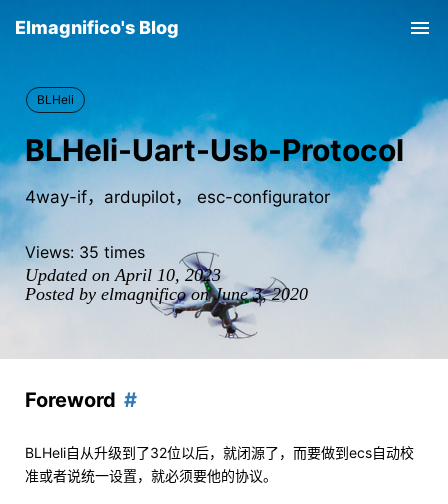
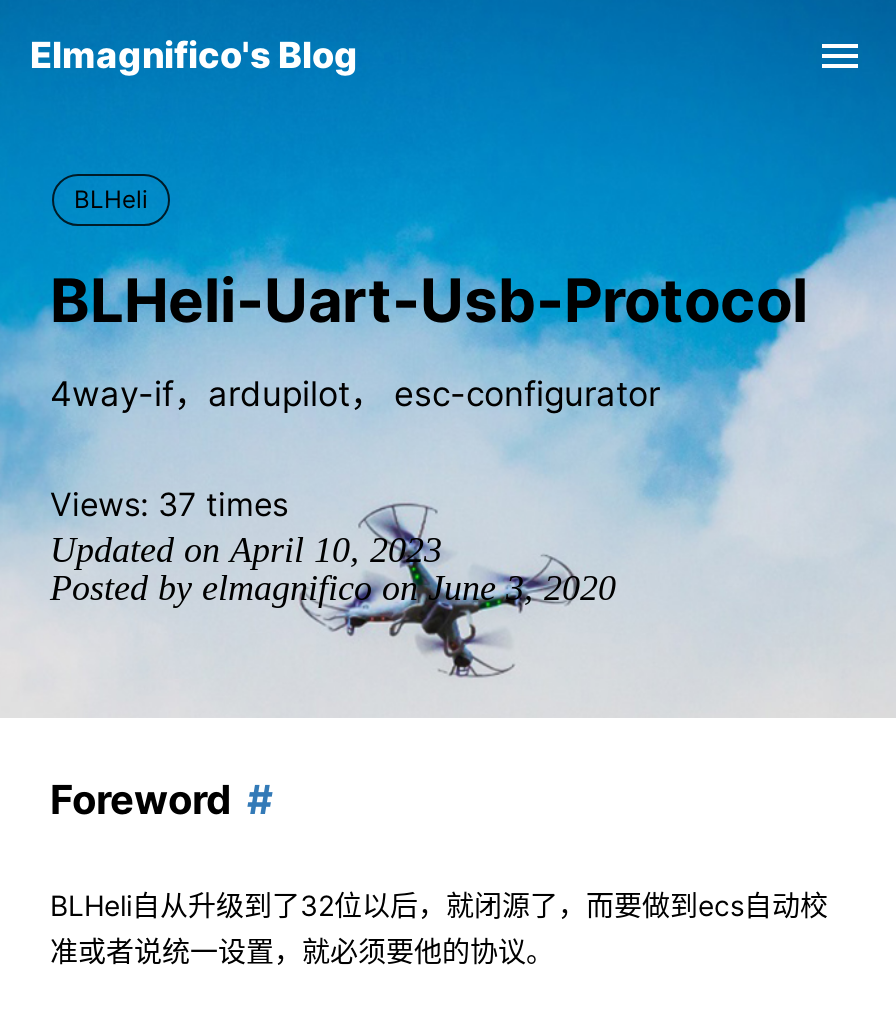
- Views: 35 times
+ Views: 37 times
